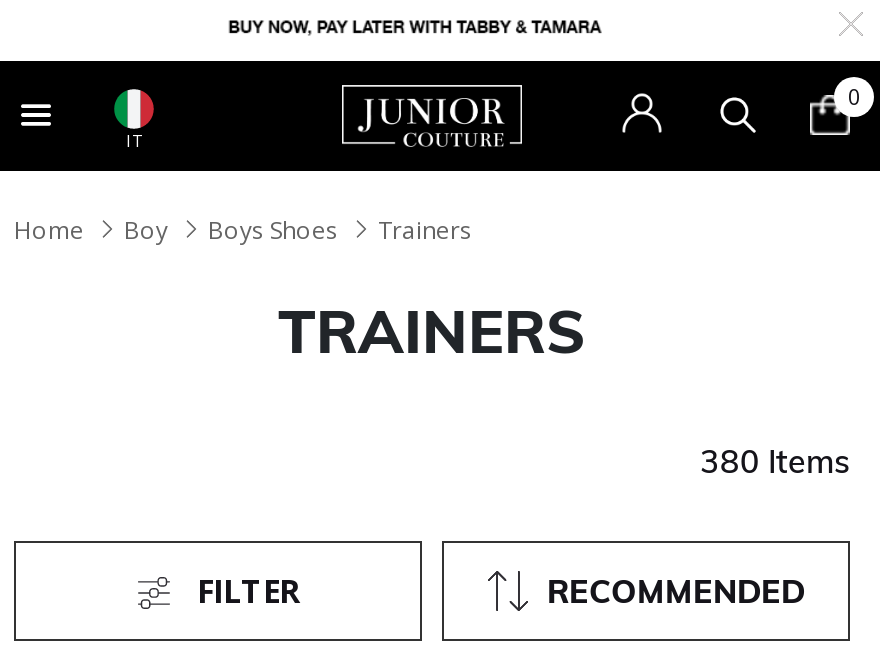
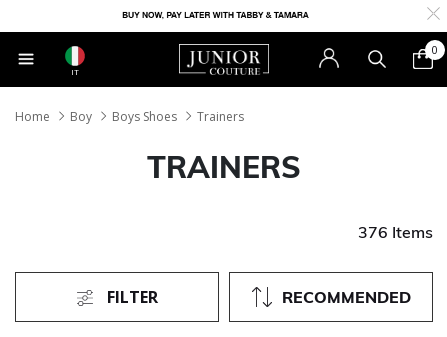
- 380 Items
+ 376 Items
